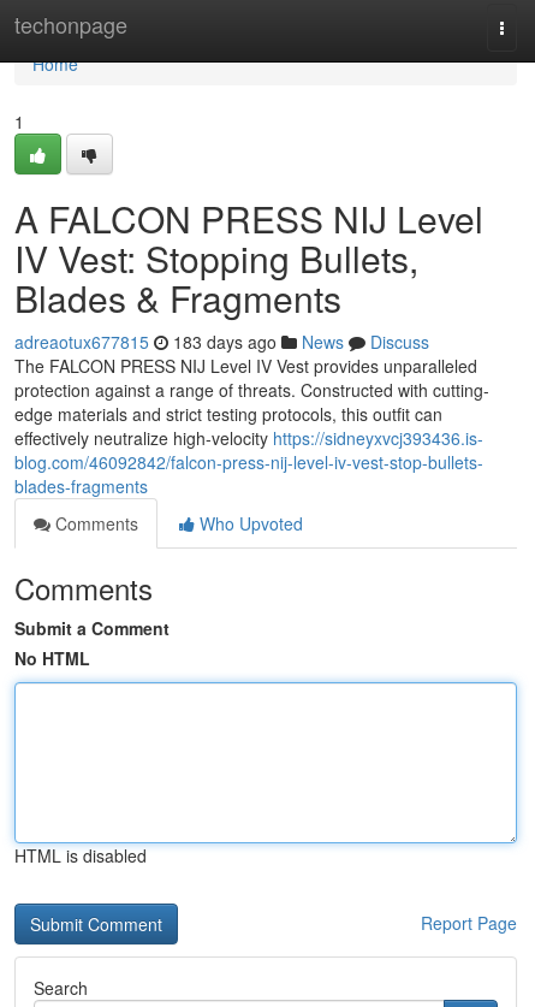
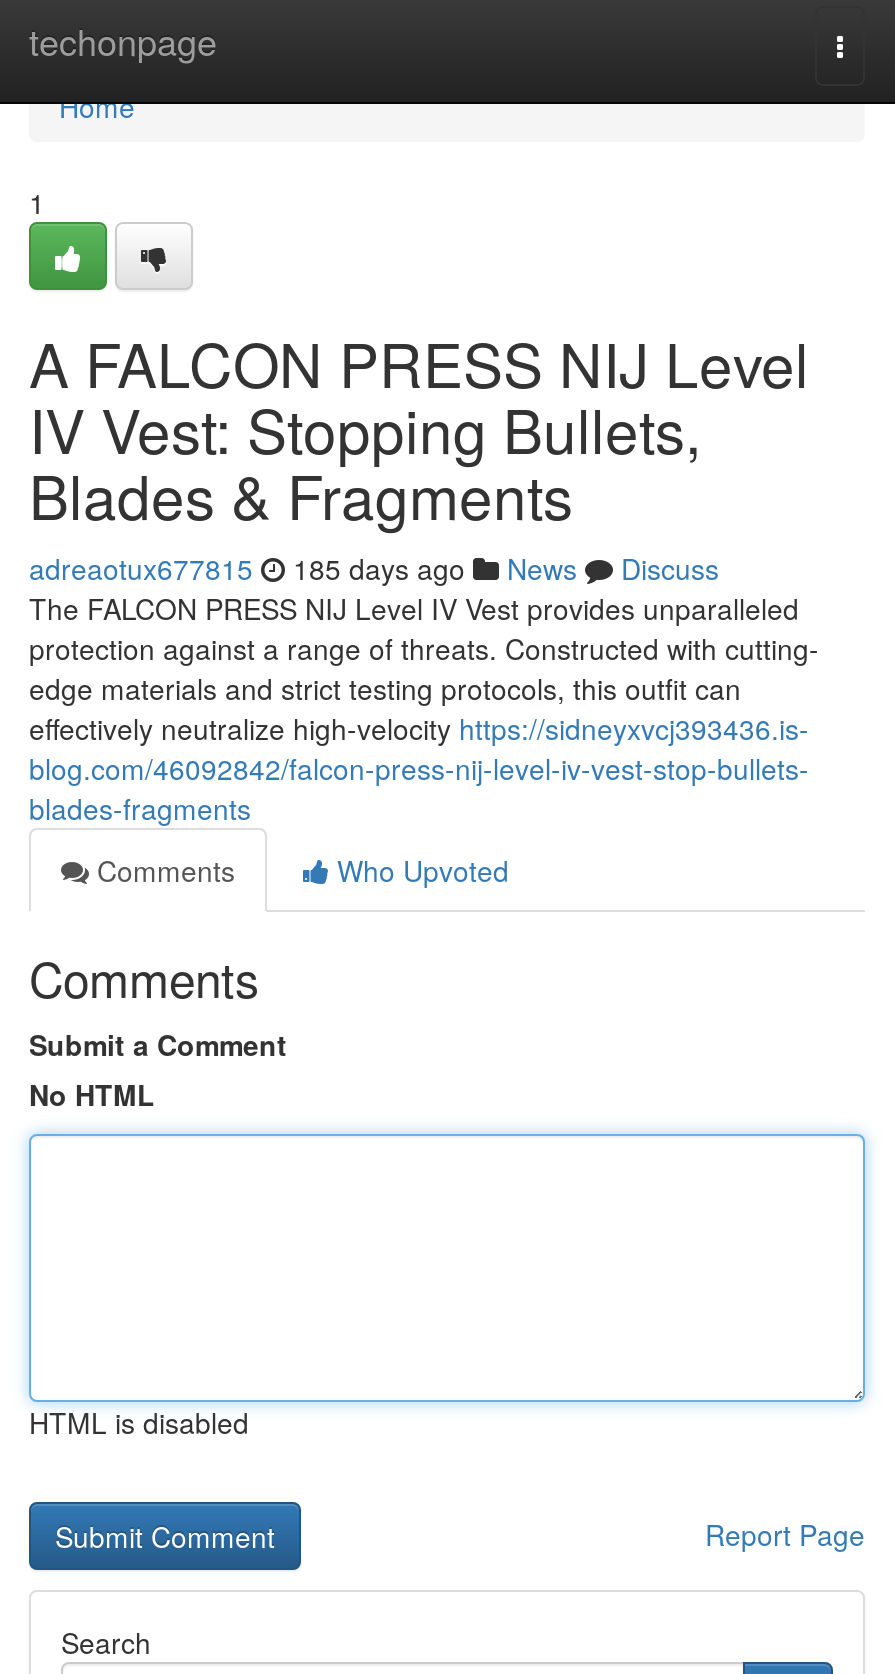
- adreaotux677815 183 days ago News Discuss
+ adreaotux677815 185 days ago News Discuss
